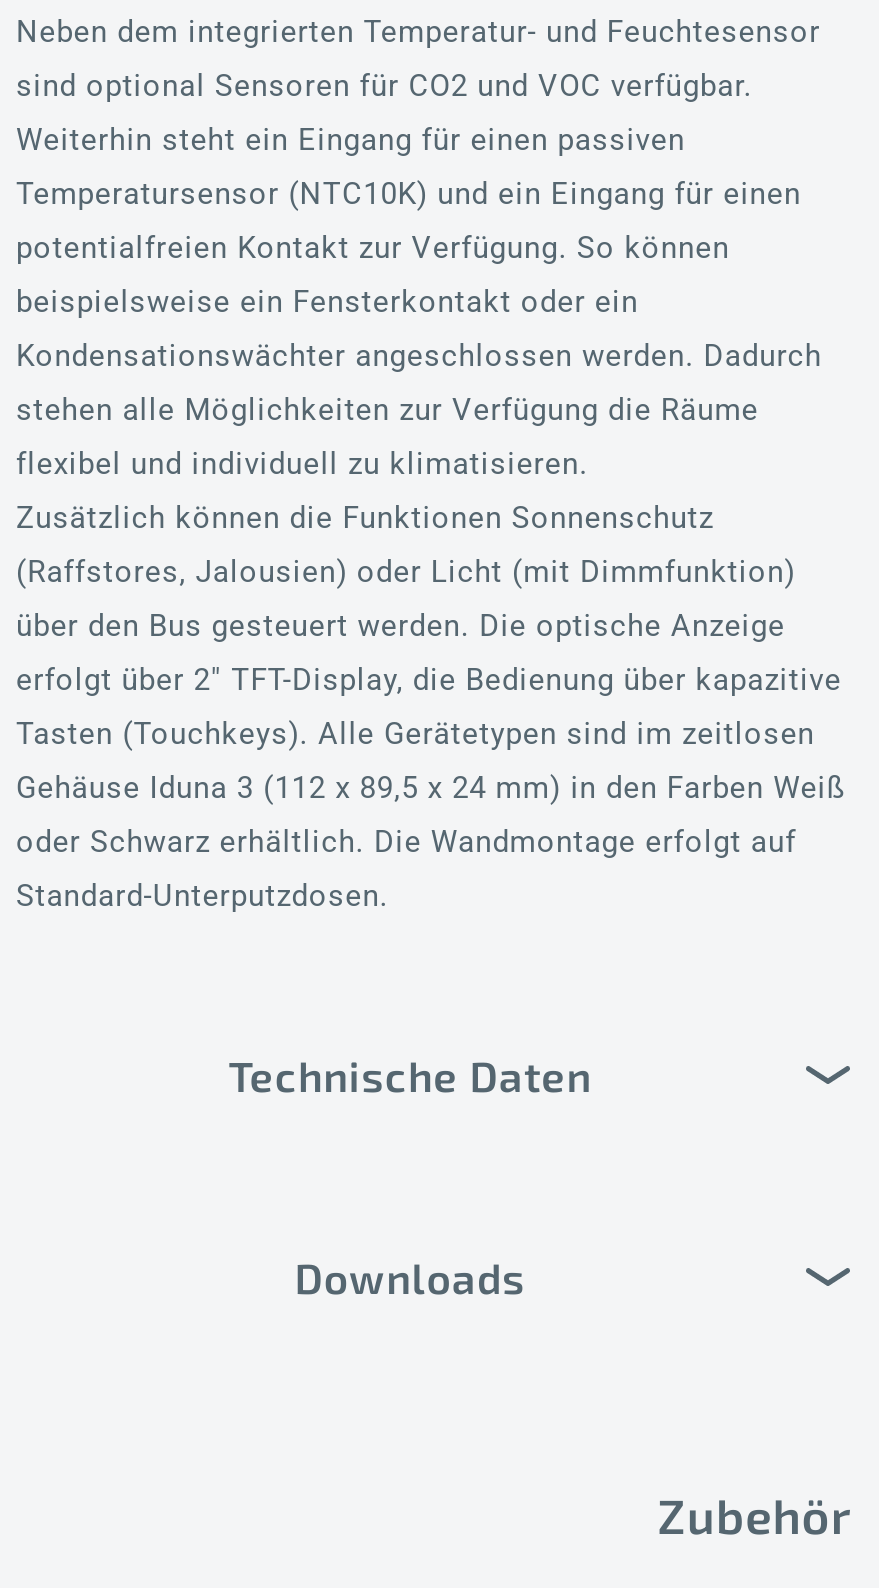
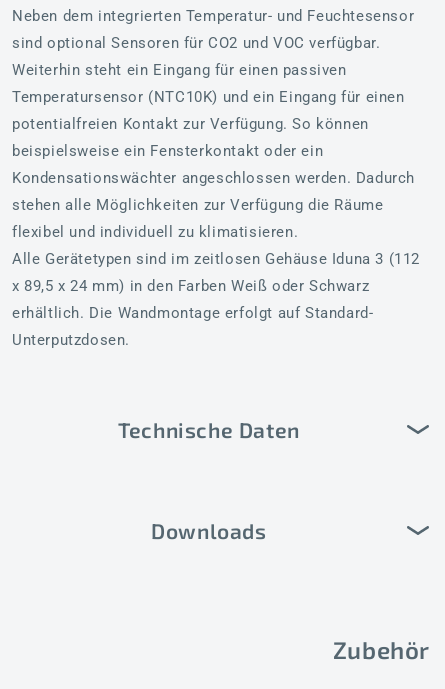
- Zusätzlich können die Funktionen Sonnenschutz
- (Raffstores, Jalousien) oder Licht (mit Dimmfunktion)
- über den Bus gesteuert werden. Die optische Anzeige
- erfolgt über 2" TFT-Display, die Bedienung über kapazitive
- Tasten (Touchkeys). Alle Gerätetypen sind im zeitlosen
- Gehäuse Iduna 3 (112 x 89,5 x 24 mm) in den Farben Weiß
- oder Schwarz erhältlich. Die Wandmontage erfolgt auf
- Standard-Unterputzdosen.
+ Alle Gerätetypen sind im zeitlosen Gehäuse Iduna 3 (112
+ x 89,5 x 24 mm) in den Farben Weiß oder Schwarz
+ erhältlich. Die Wandmontage erfolgt auf Standard-
+ Unterputzdosen.
